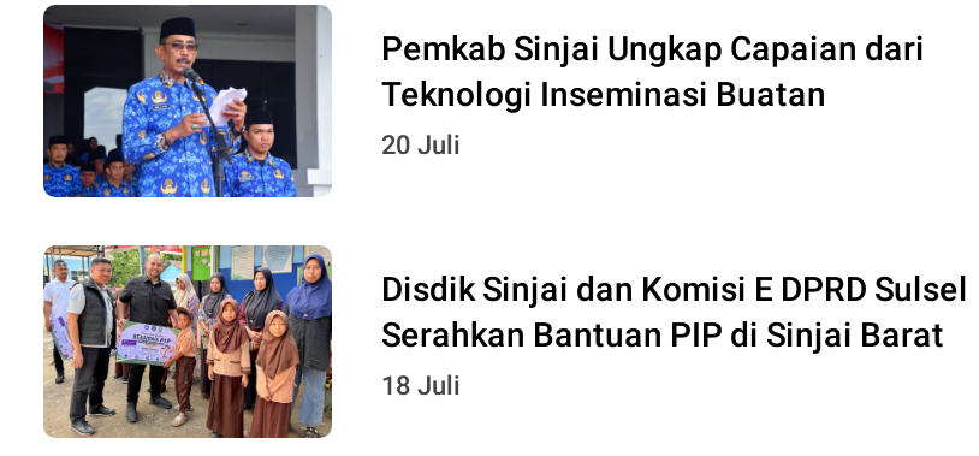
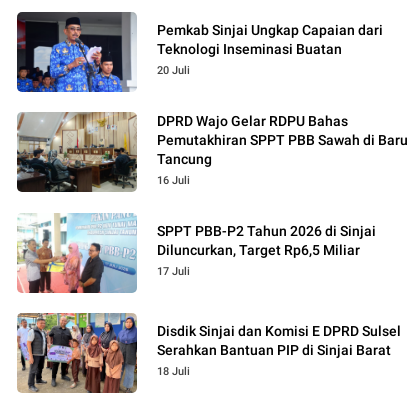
+ [image]
+ DPRD Wajo Gelar RDPU Bahas
+ Pemutakhiran SPPT PBB Sawah di Baru
+ Tancung
+ 16 Juli
+ SPPT PBB-P2 Tahun 2026 di Sinjai
+ Diluncurkan, Target Rp6,5 Miliar
+ 17 Juli

+ [image]
